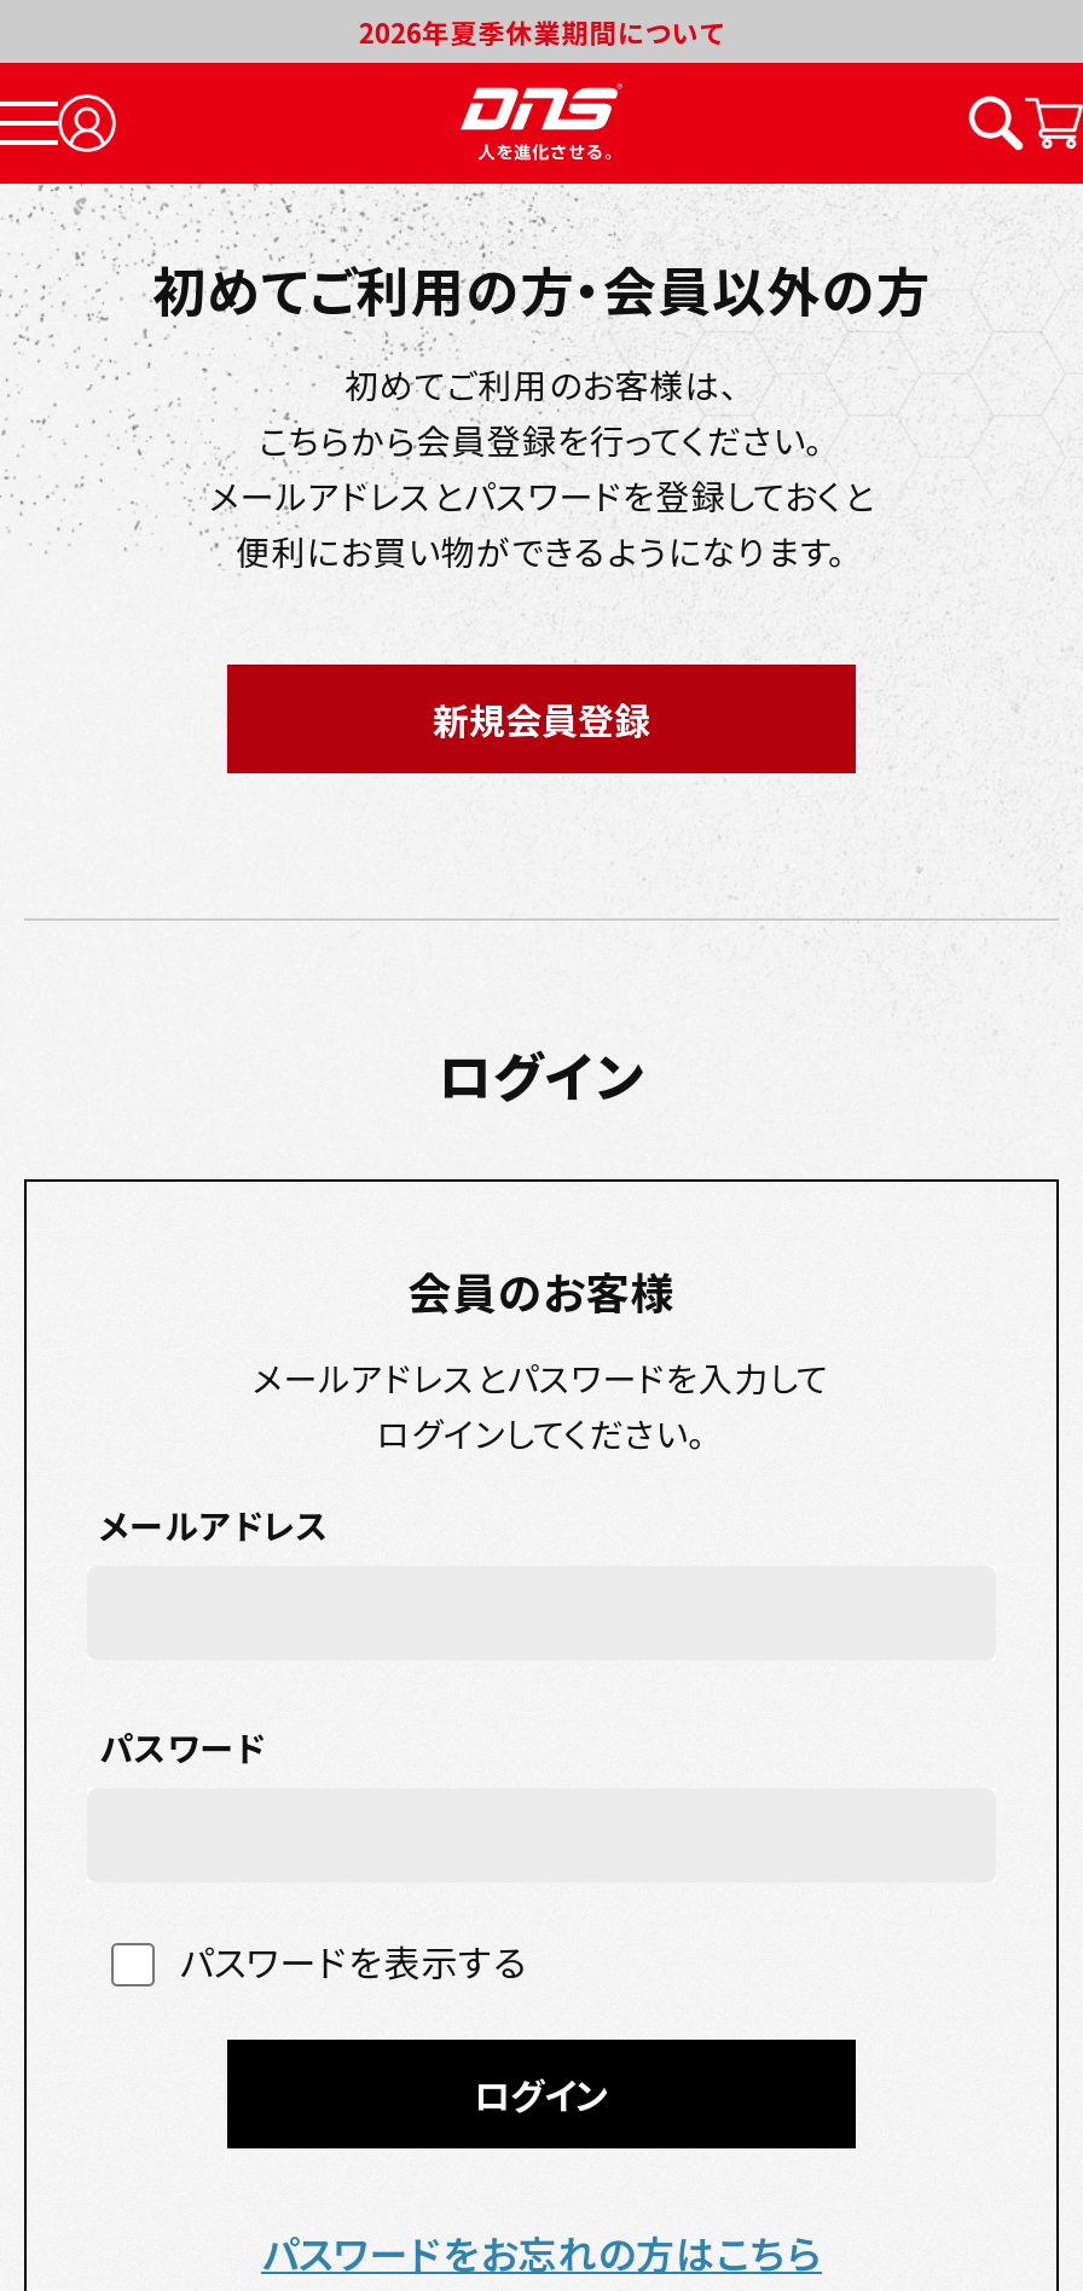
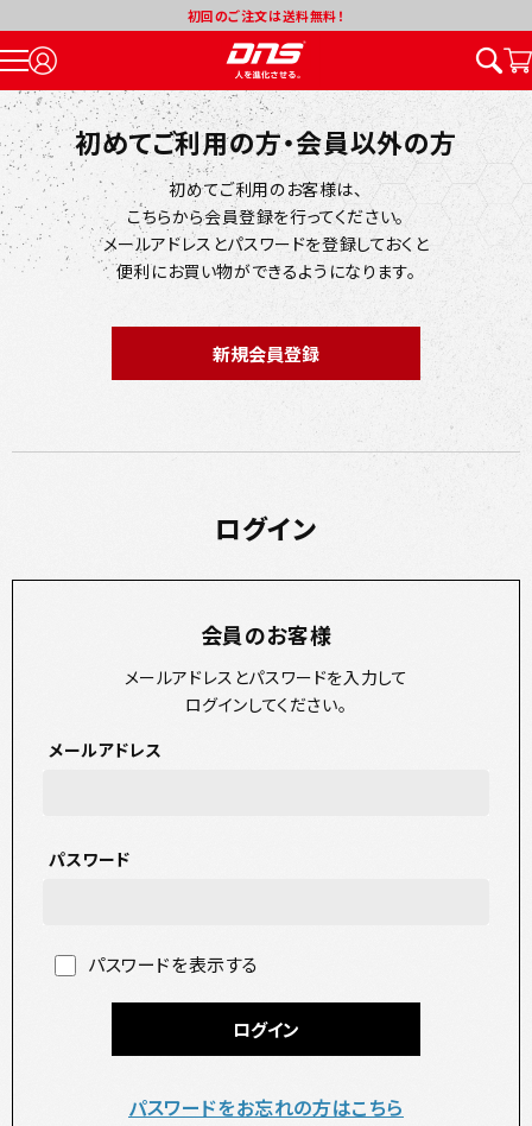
- 2026年夏季休業期間について
+ 初回のご注文は送料無料！
